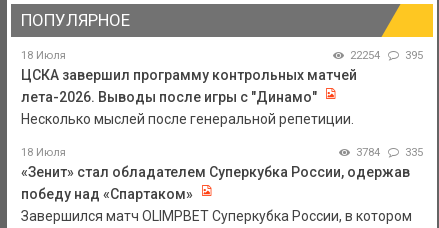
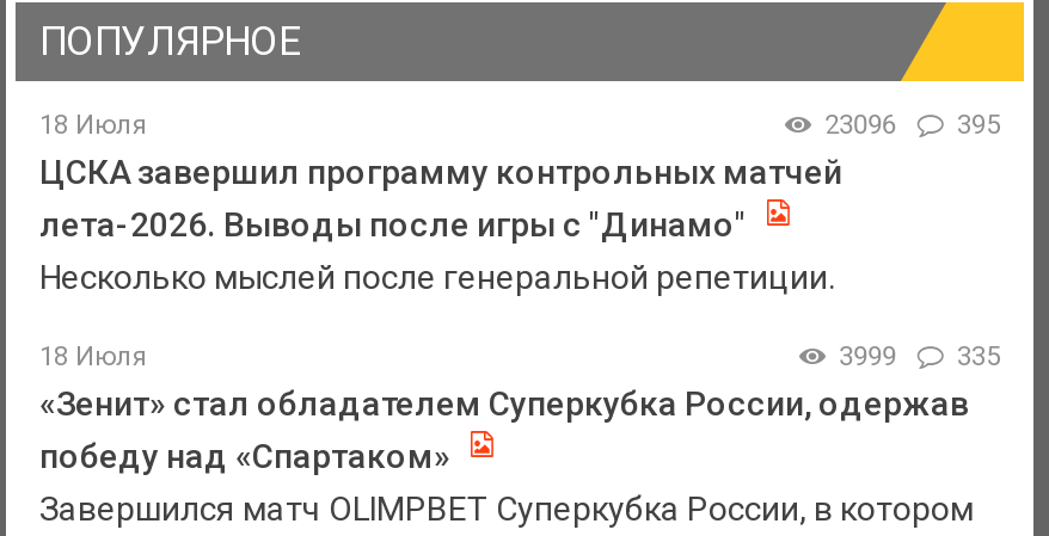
- 22254 395
+ 23096 395

- 3784 335
+ 3999 335
